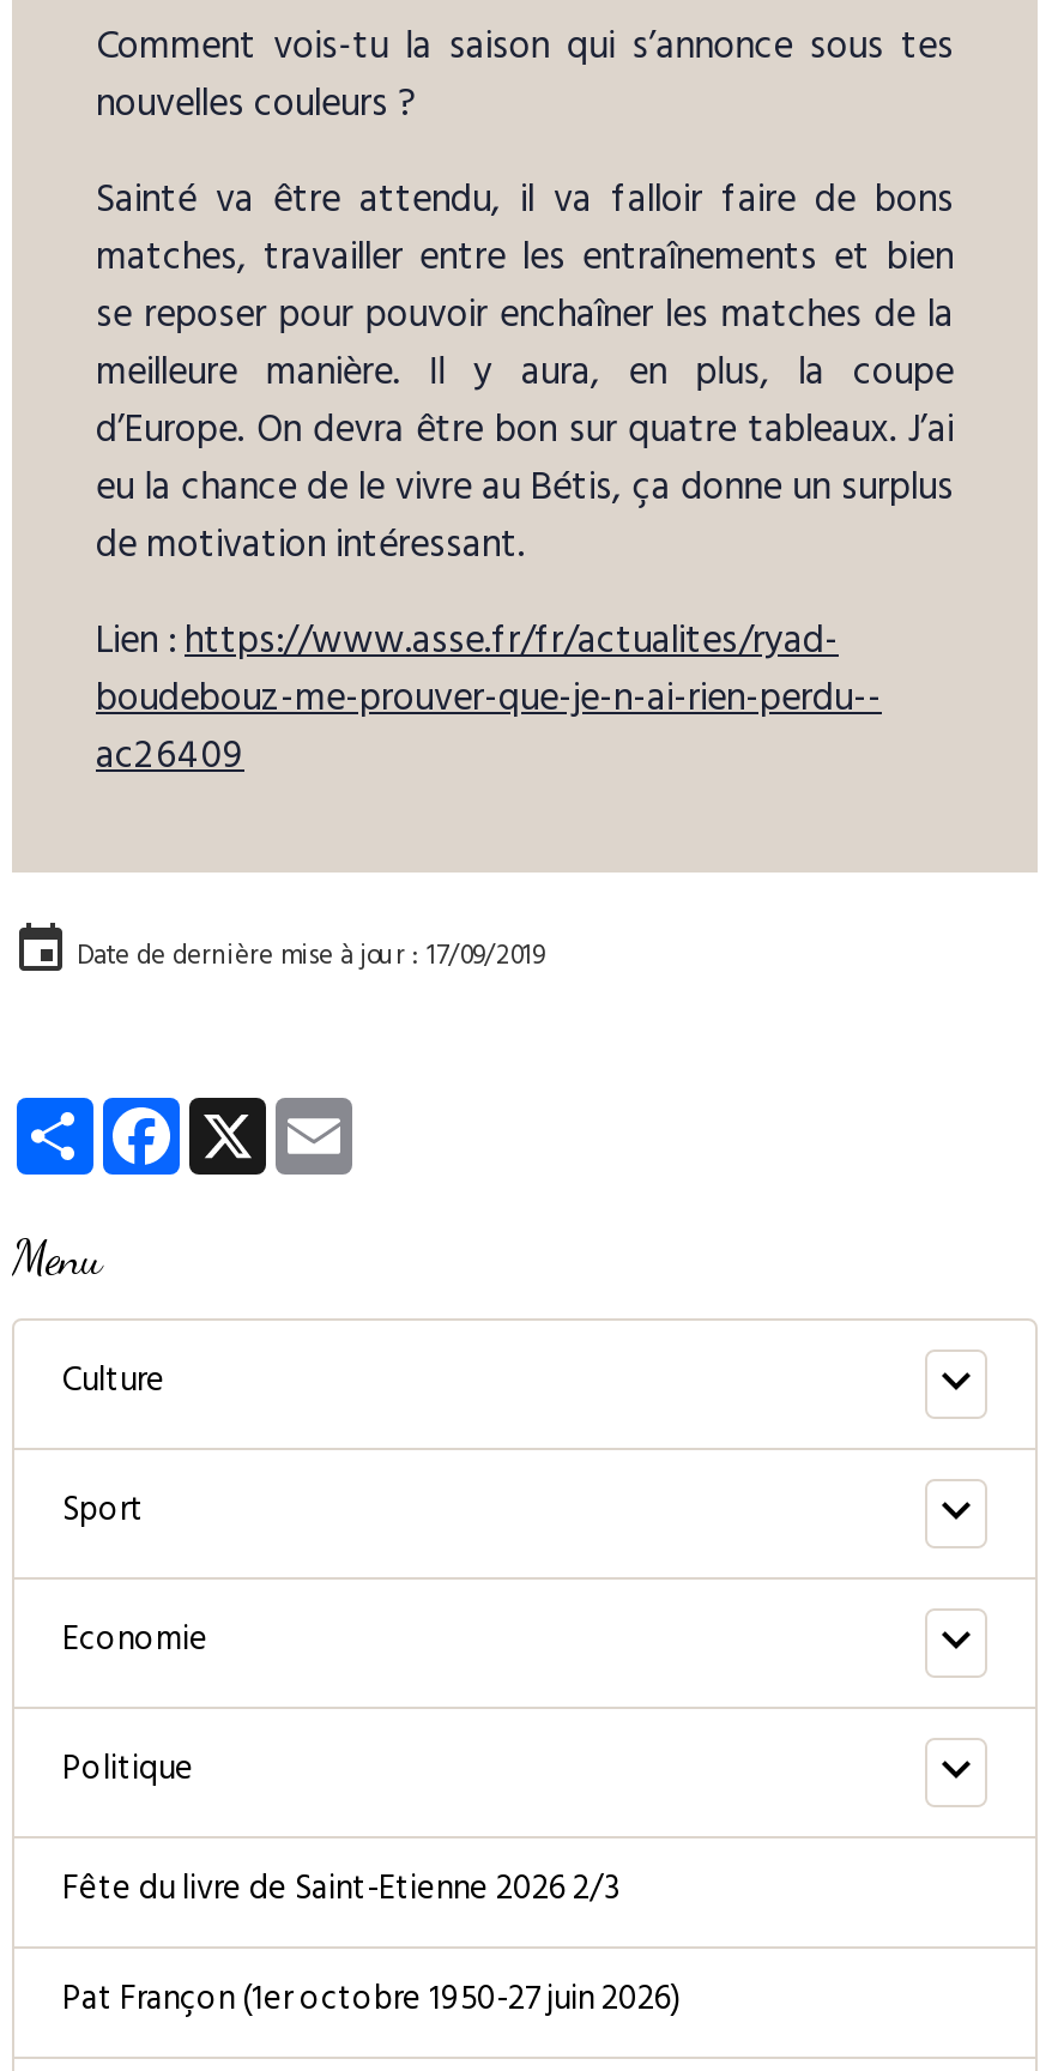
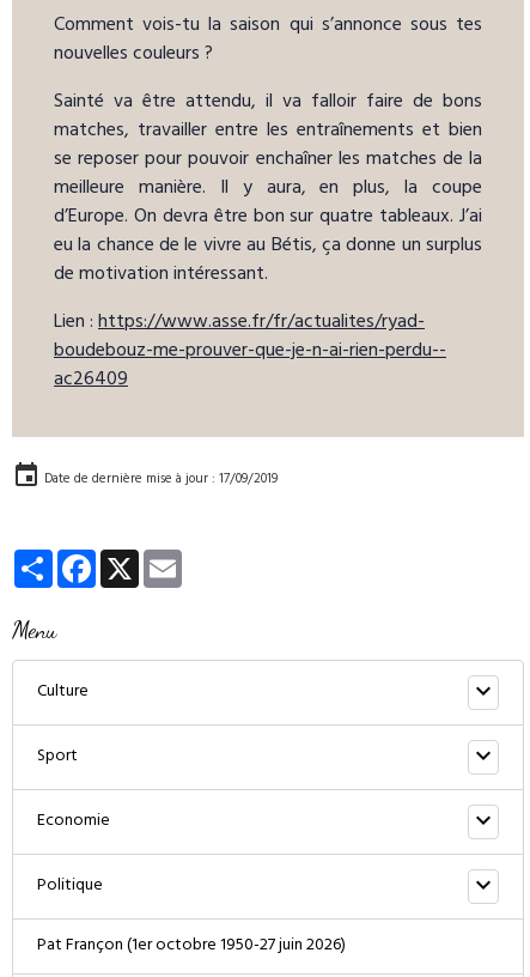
- Fête du livre de Saint-Etienne 2026 2/3
